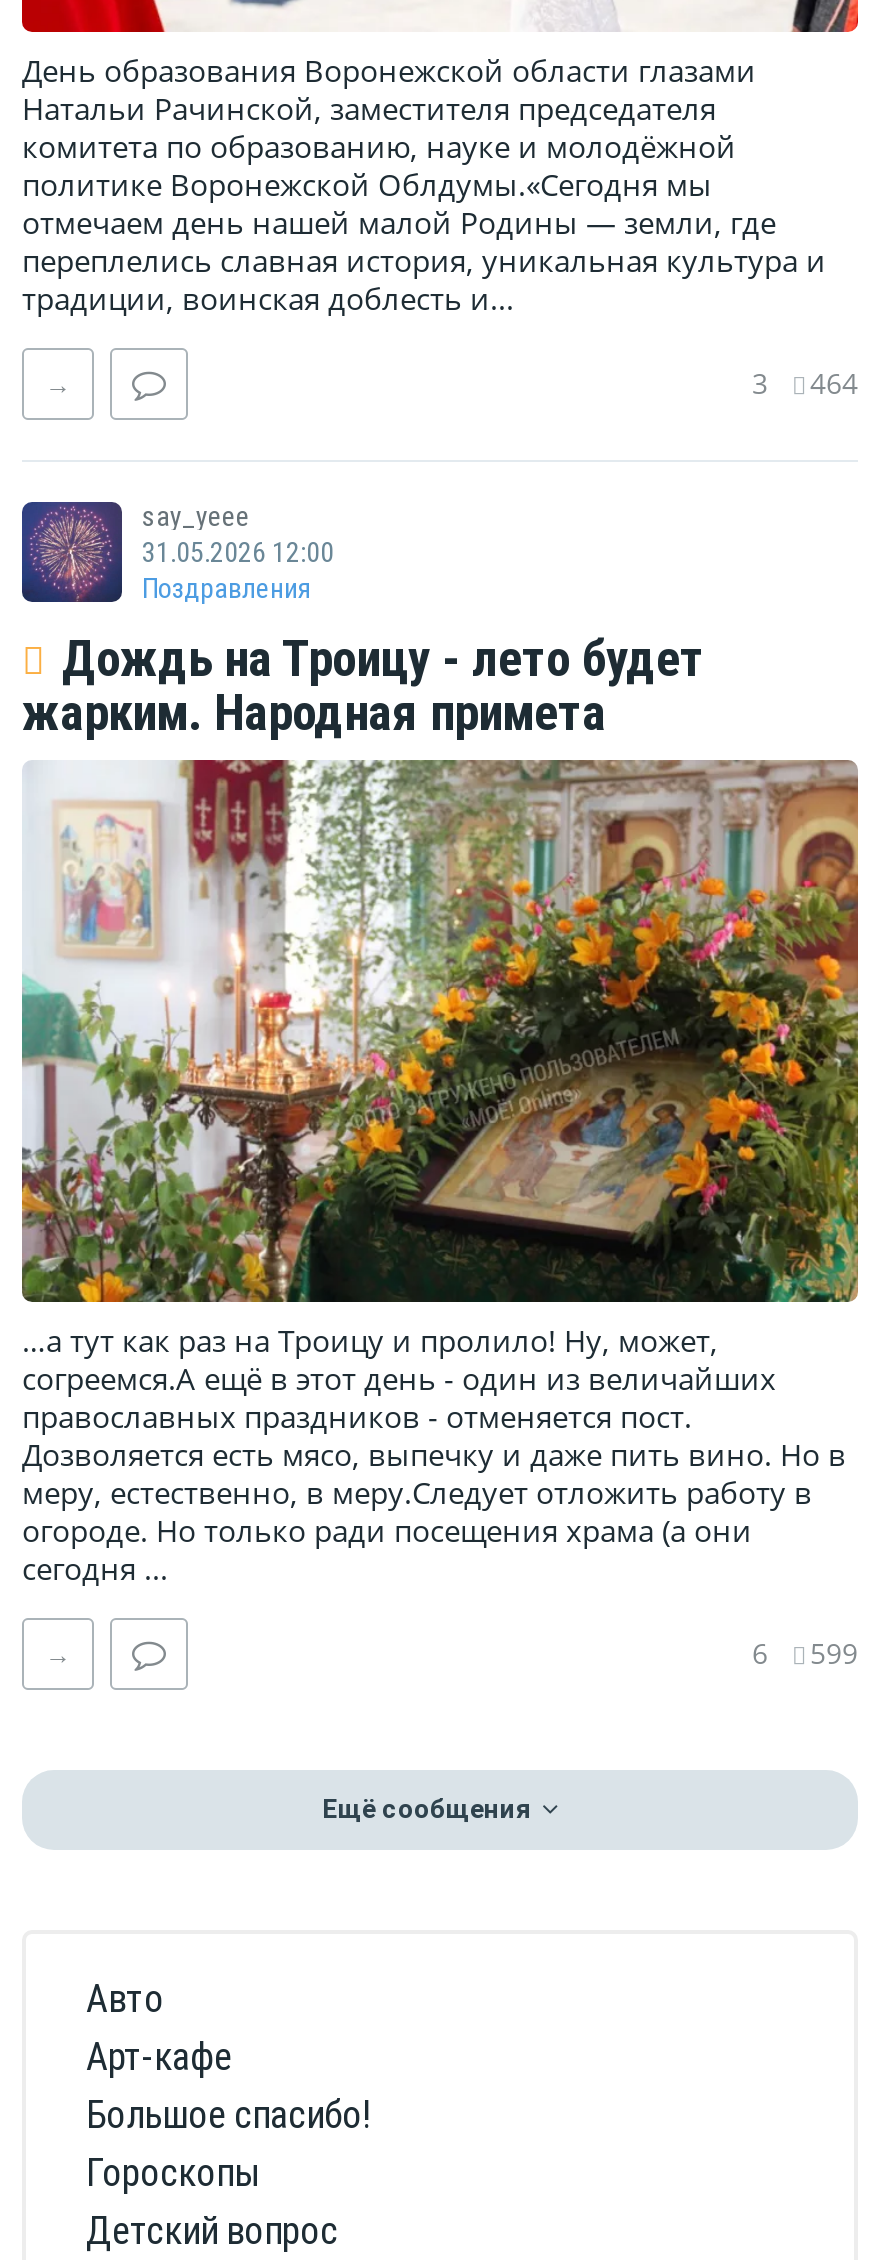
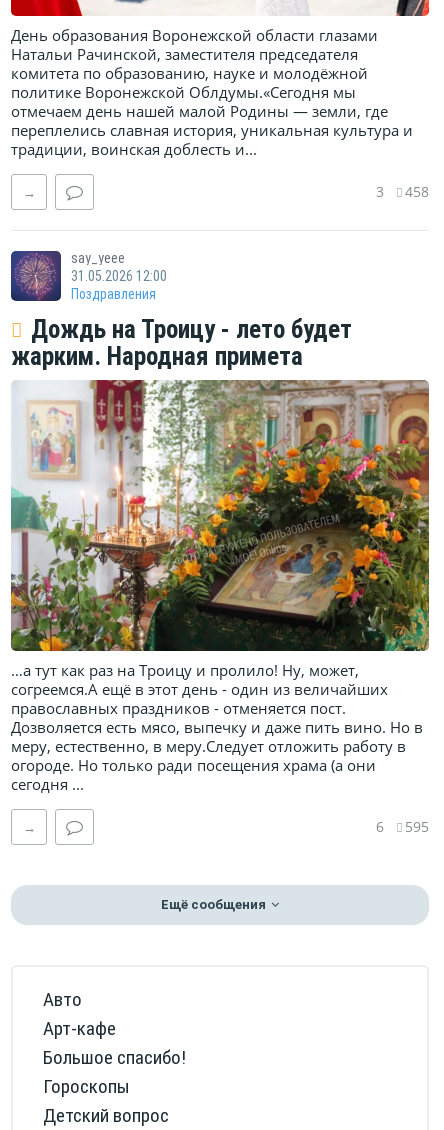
- 3 464
+ 3 458

- 6 599
+ 6 595
